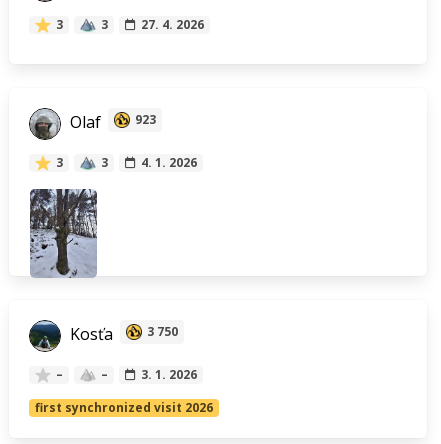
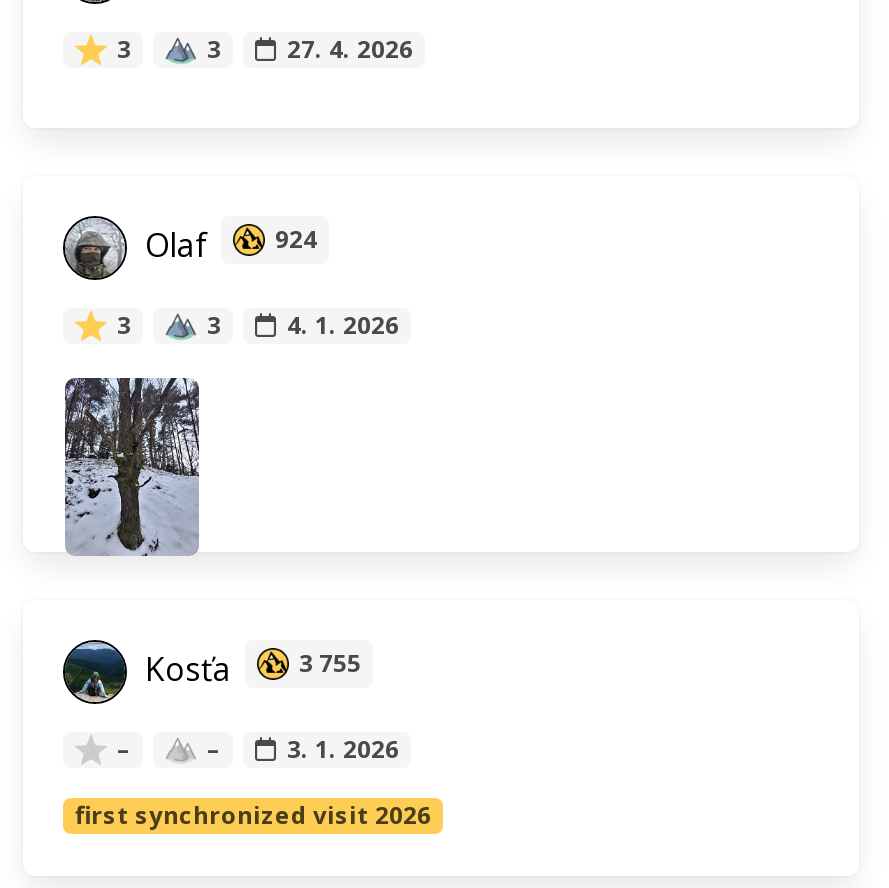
- Olaf 923
+ Olaf 924

- Kosťa 3 750
+ Kosťa 3 755
